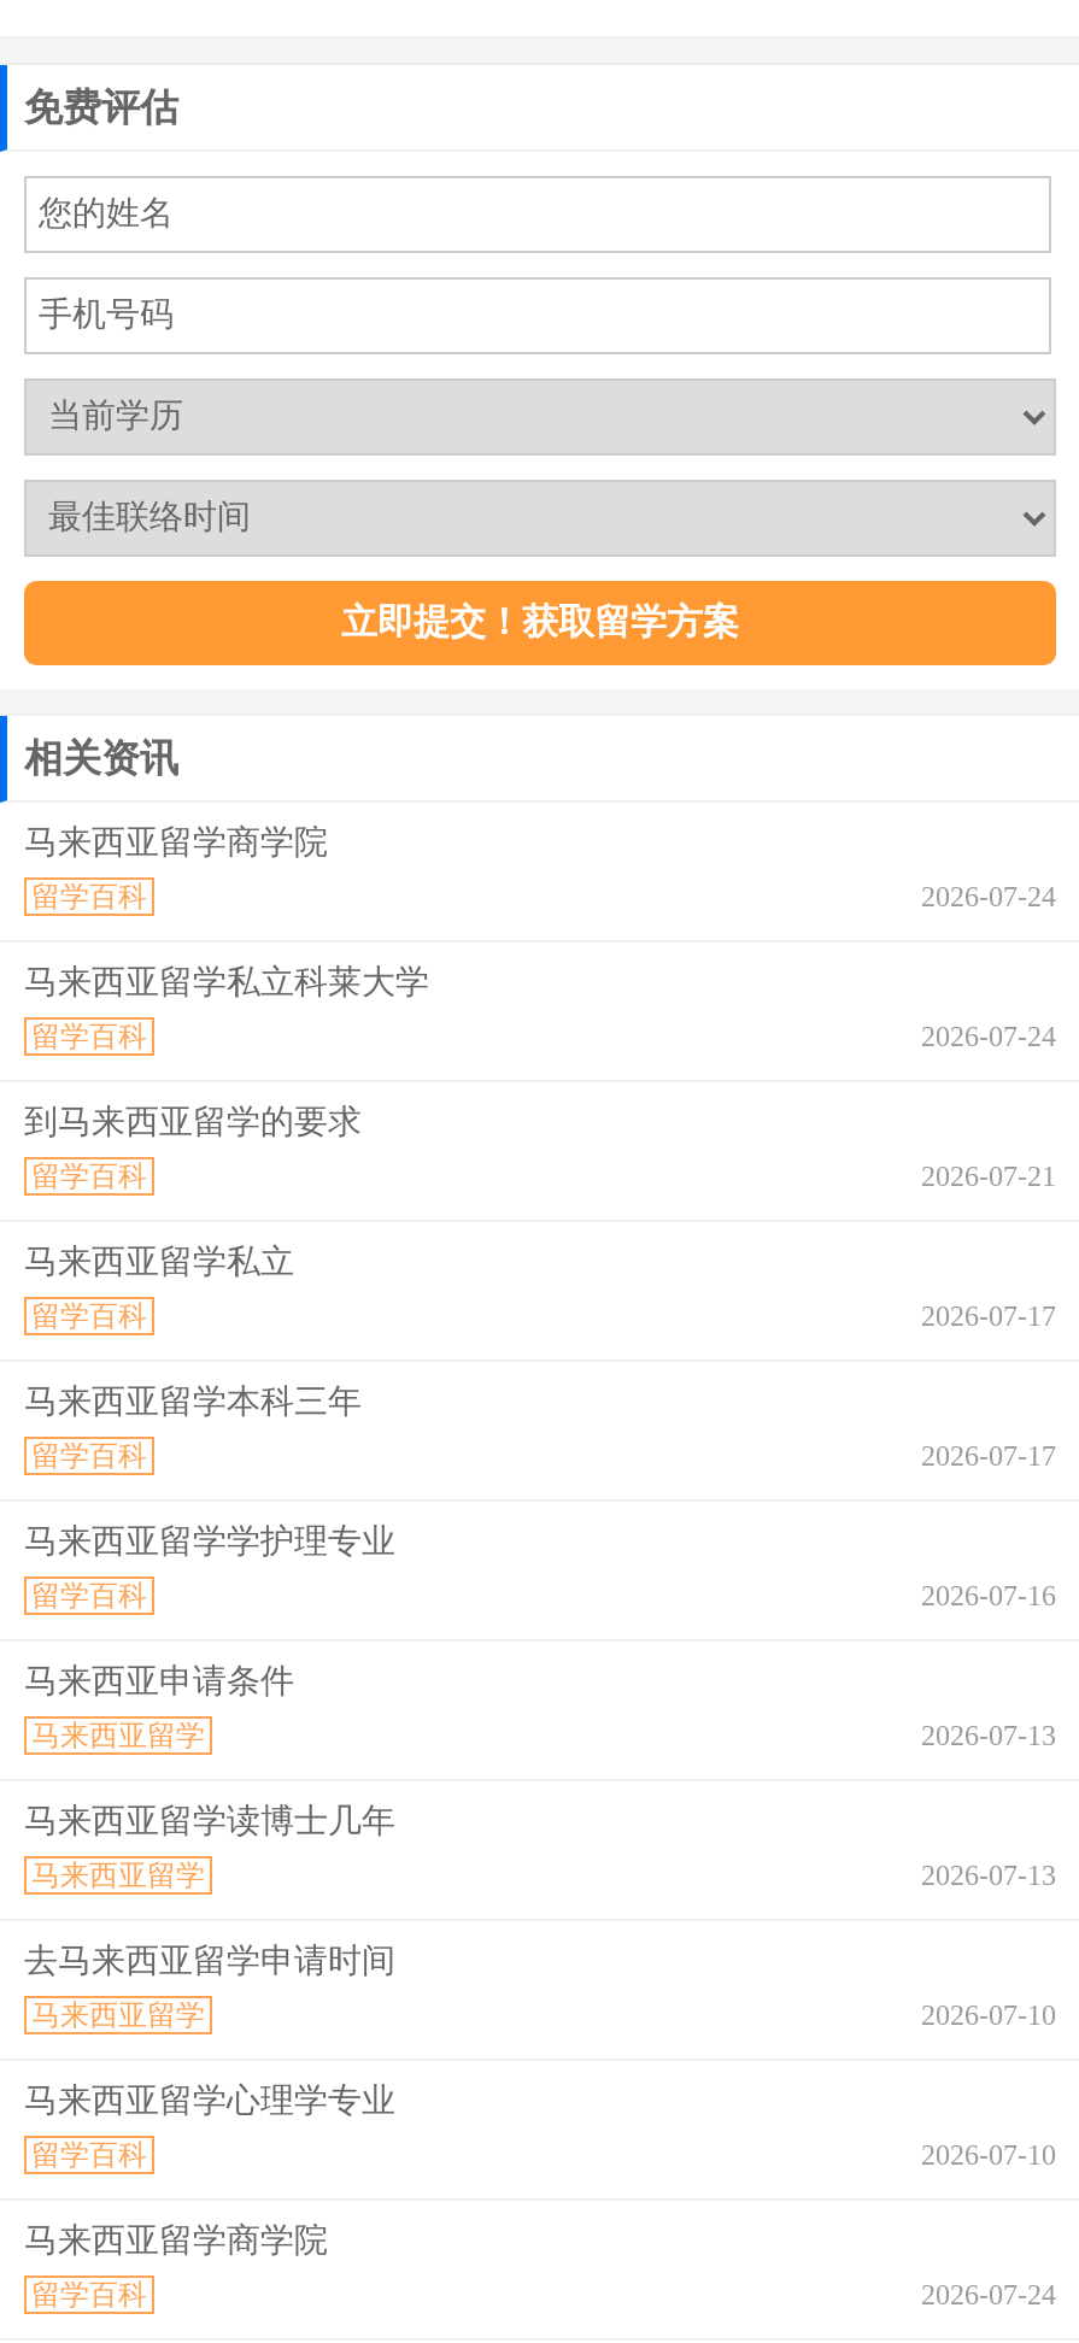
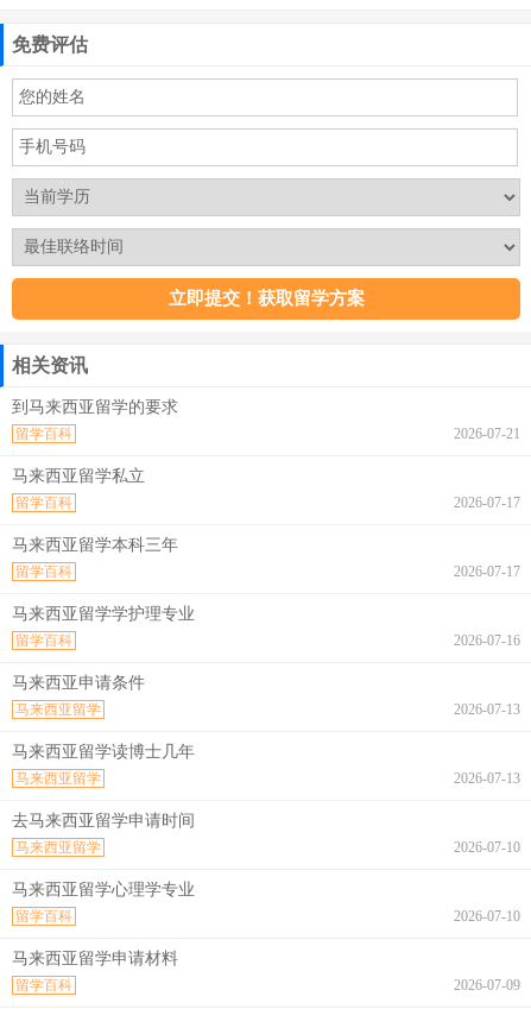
- 马来西亚留学商学院
- 2026-07-24
- 留学百科
- 马来西亚留学私立科莱大学
- 2026-07-24
- 留学百科

- 马来西亚留学商学院
+ 马来西亚留学申请材料

- 2026-07-24
+ 2026-07-09
